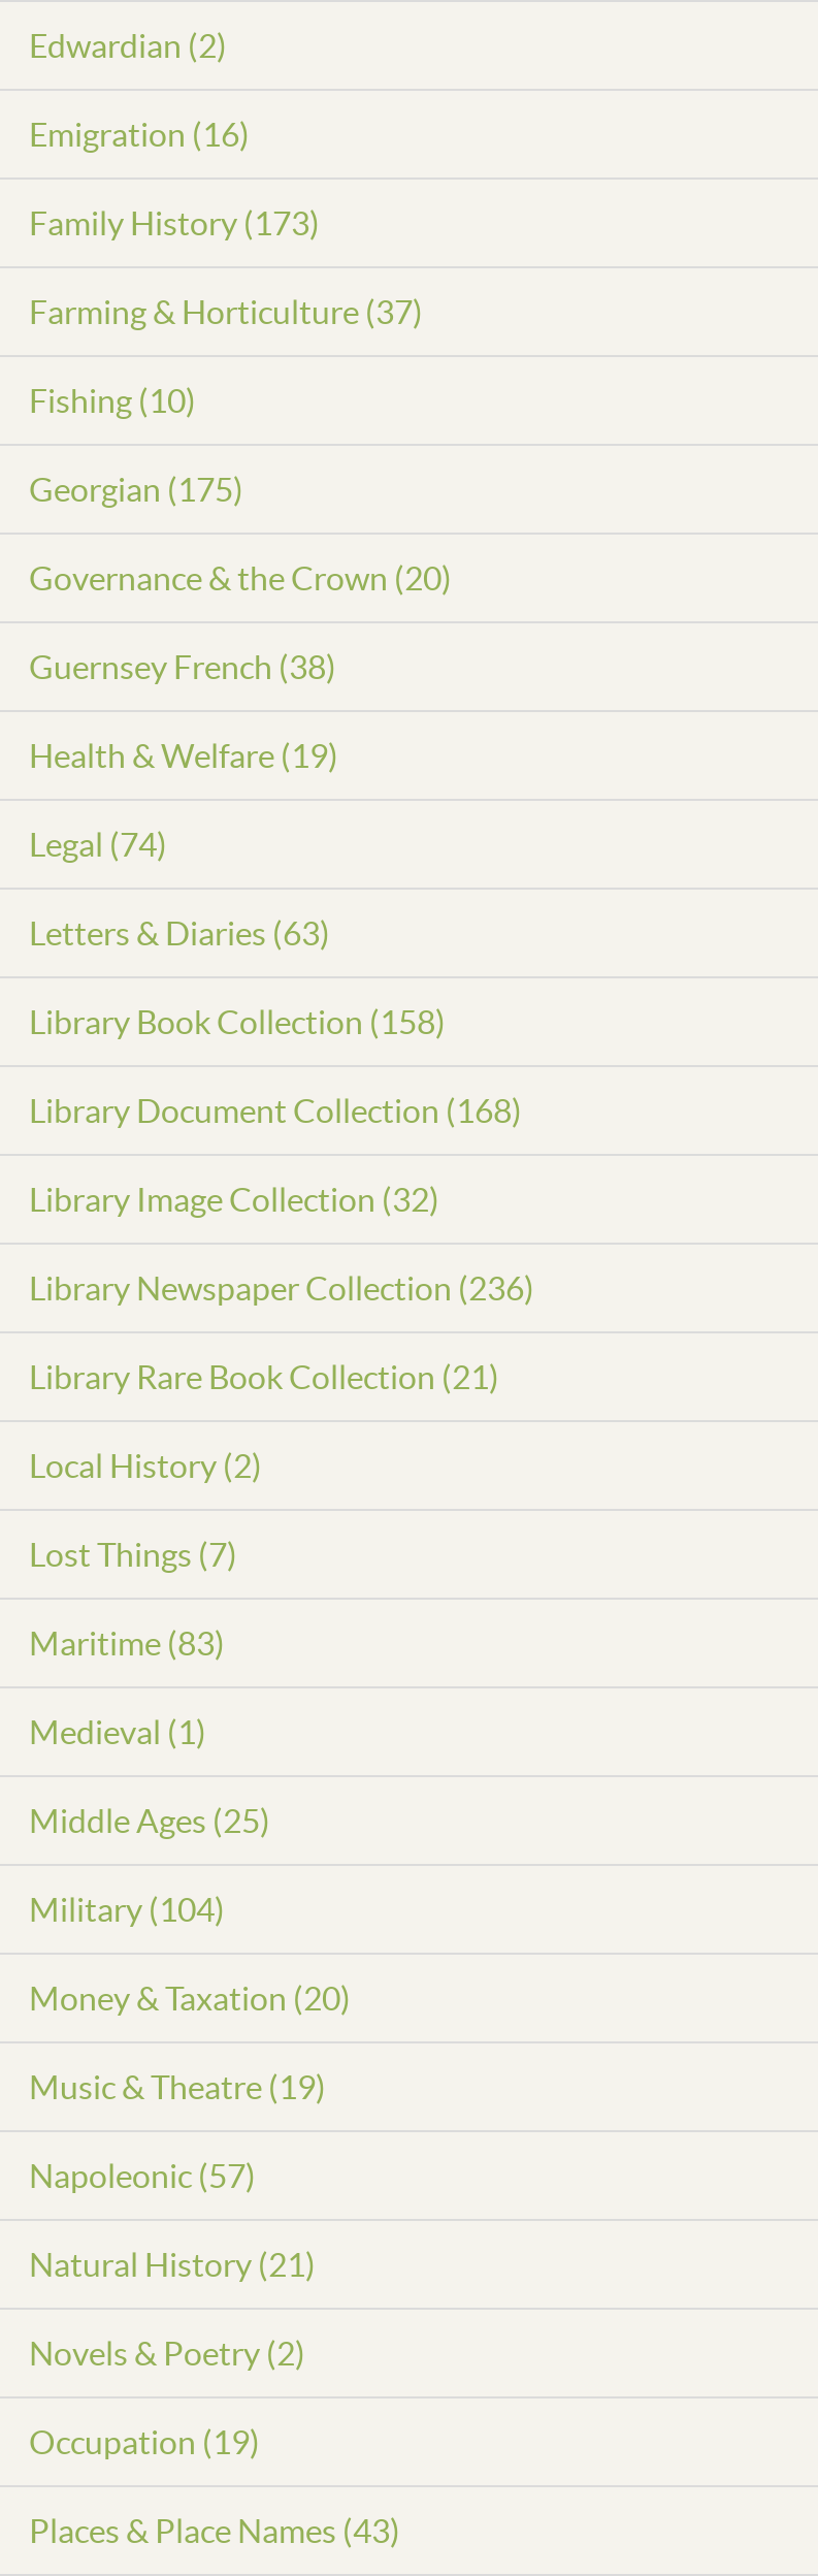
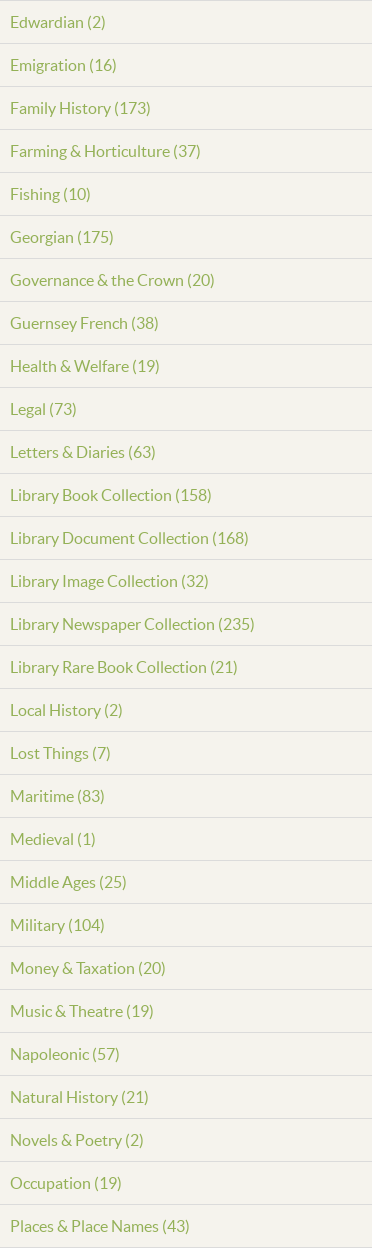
- Legal (74)
+ Legal (73)

- Library Newspaper Collection (236)
+ Library Newspaper Collection (235)
